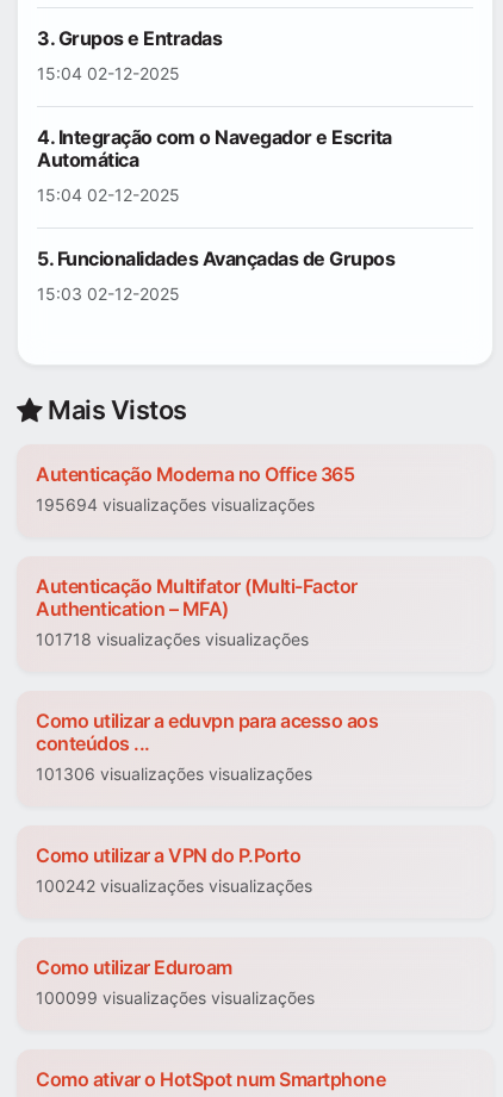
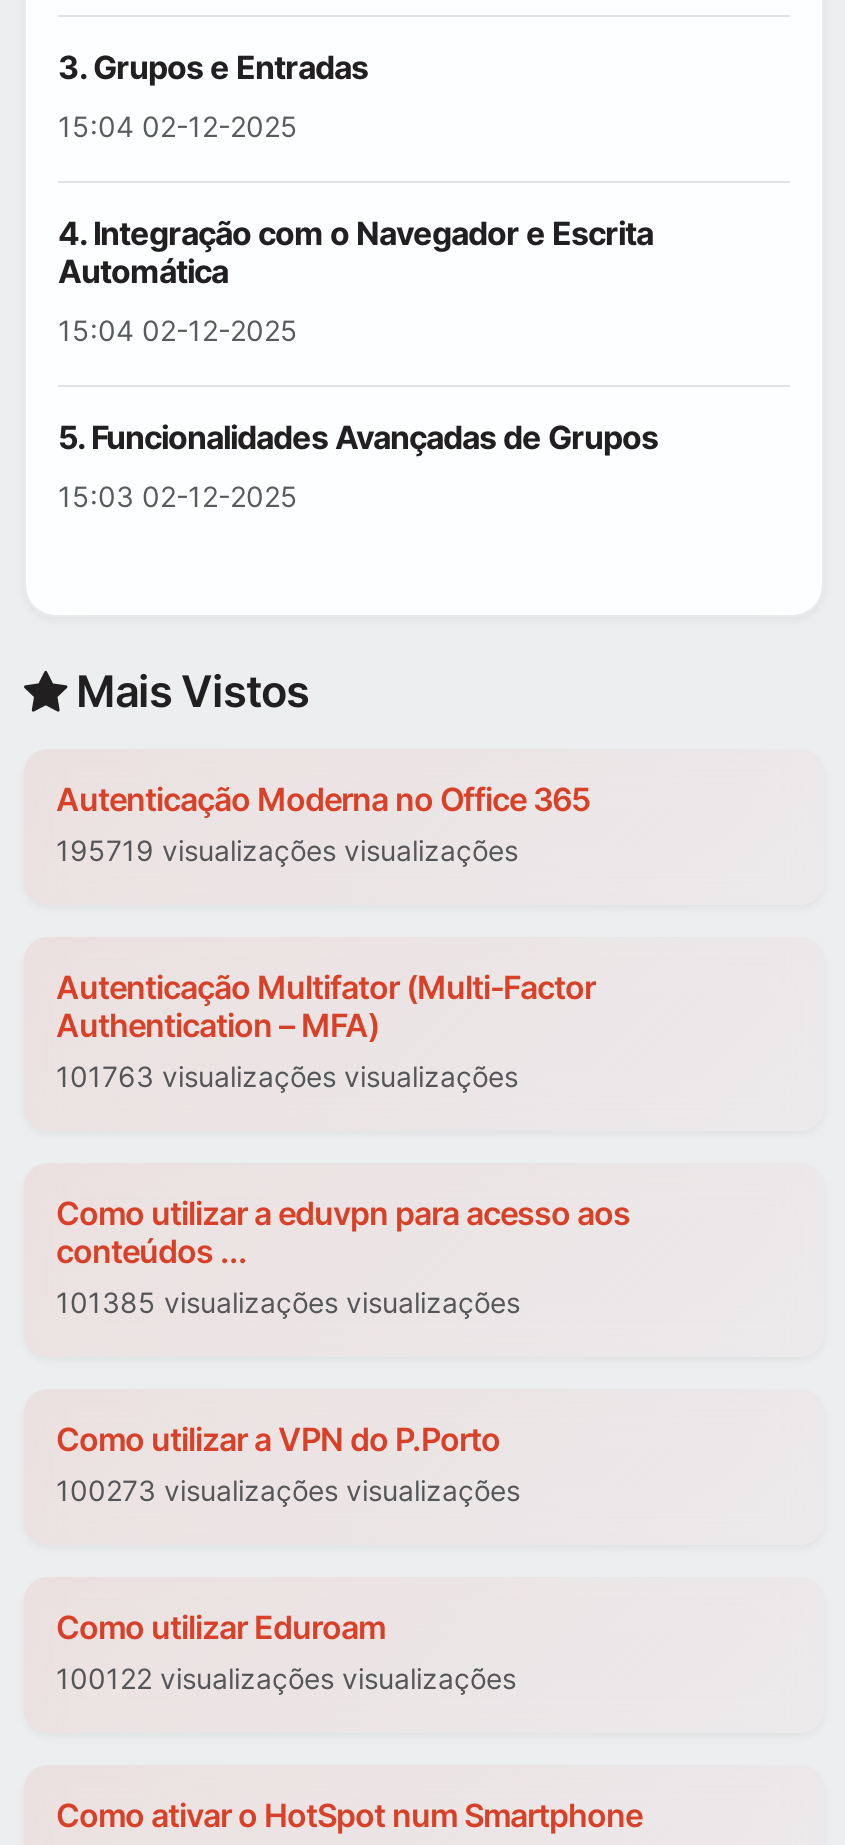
- 195694 visualizações visualizações
+ 195719 visualizações visualizações

- 101718 visualizações visualizações
+ 101763 visualizações visualizações

- 101306 visualizações visualizações
+ 101385 visualizações visualizações

- 100242 visualizações visualizações
+ 100273 visualizações visualizações

- 100099 visualizações visualizações
+ 100122 visualizações visualizações
